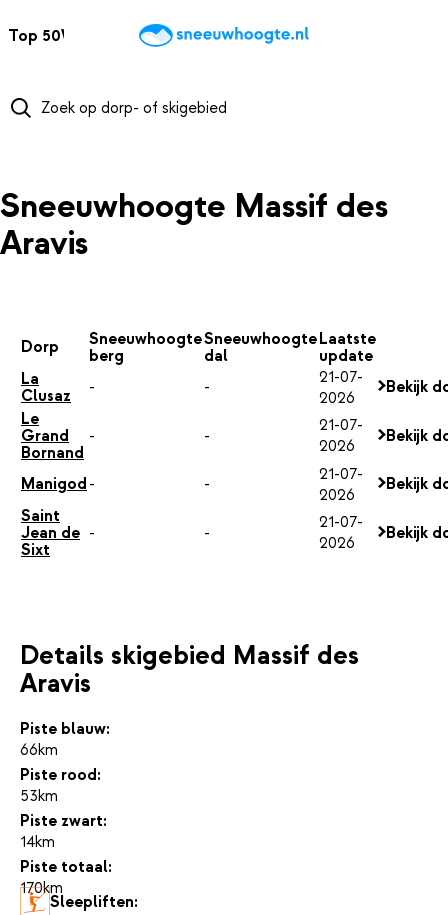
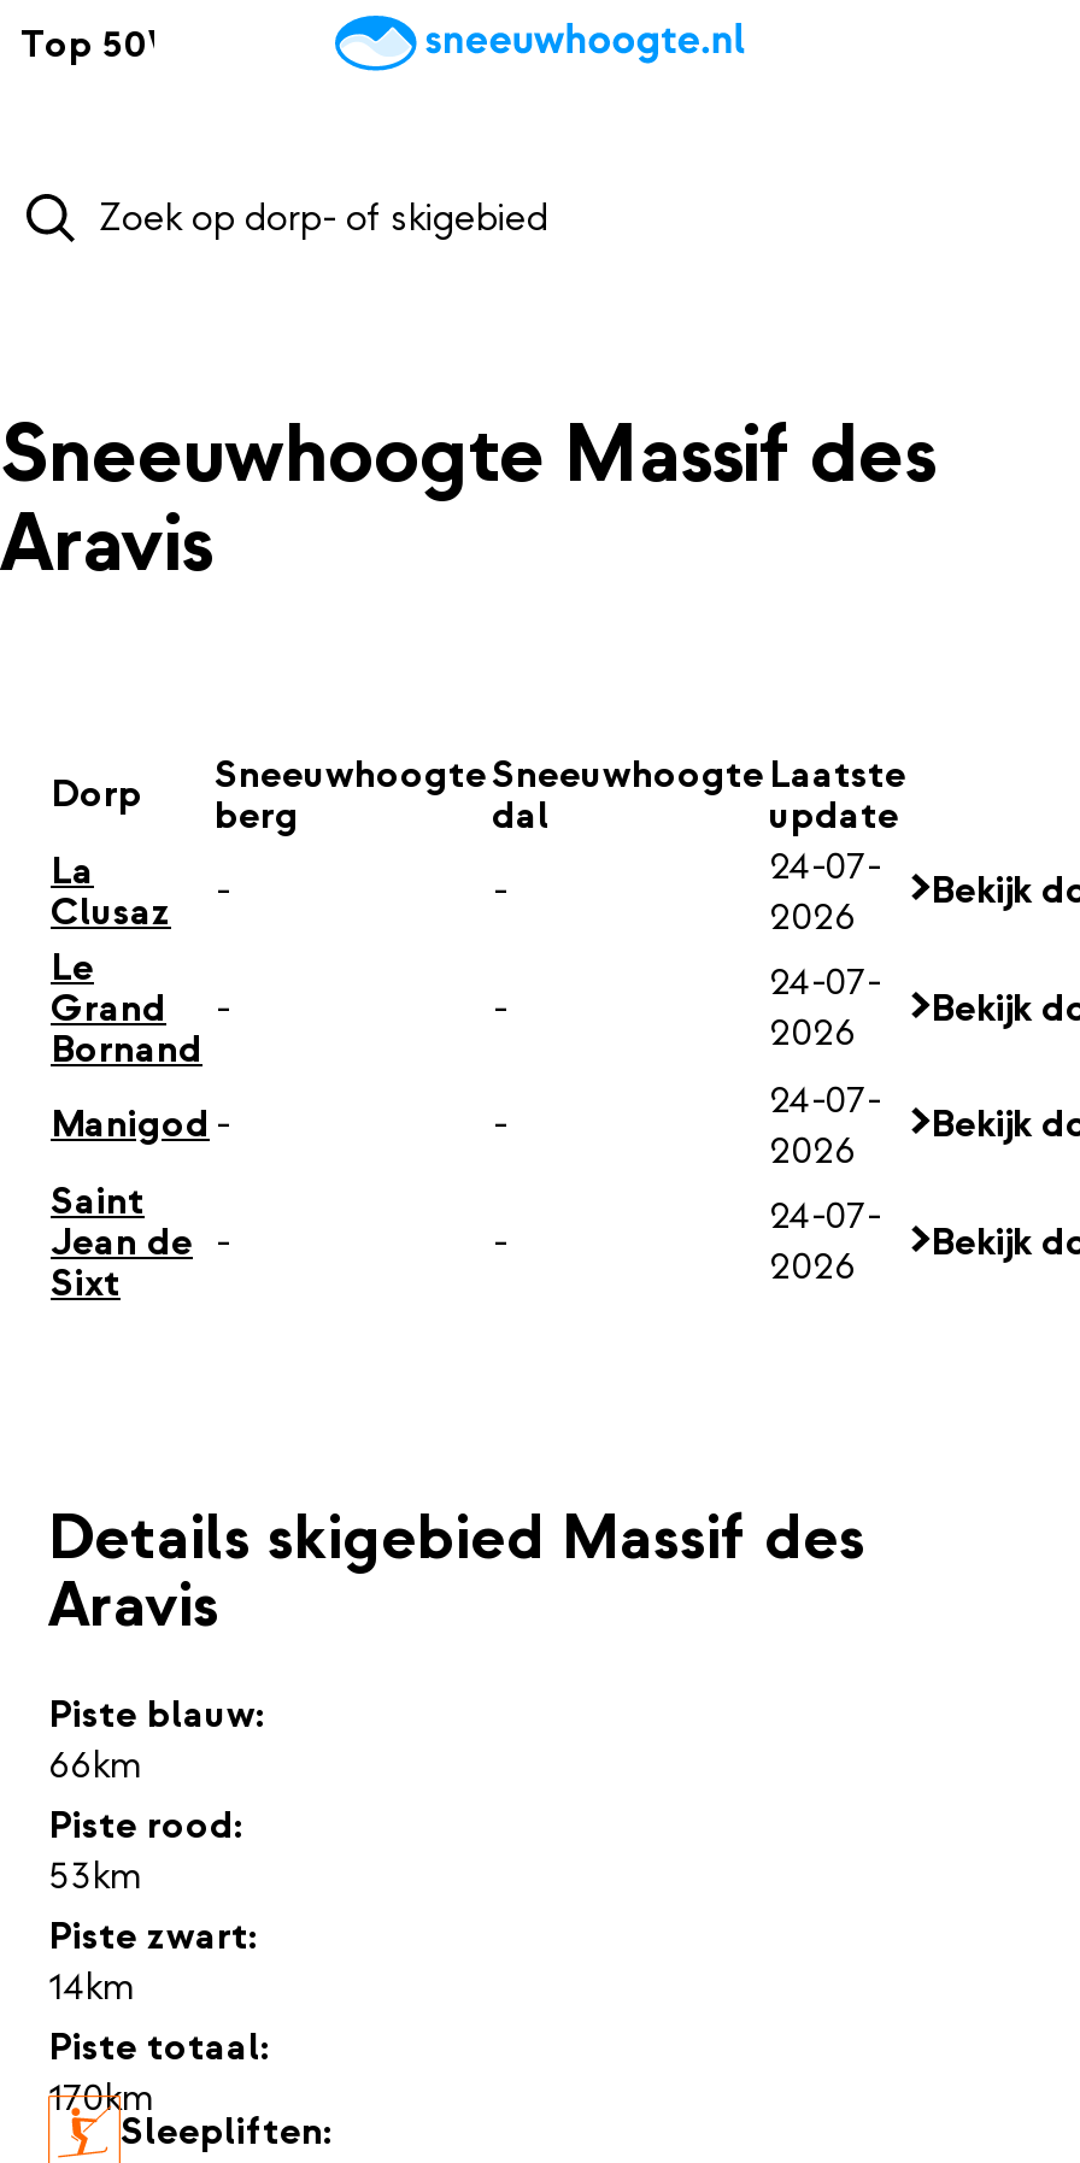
- 21-07-
+ 24-07-

- 21-07-
+ 24-07-

- 21-07-
+ 24-07-

- 21-07-
+ 24-07-
